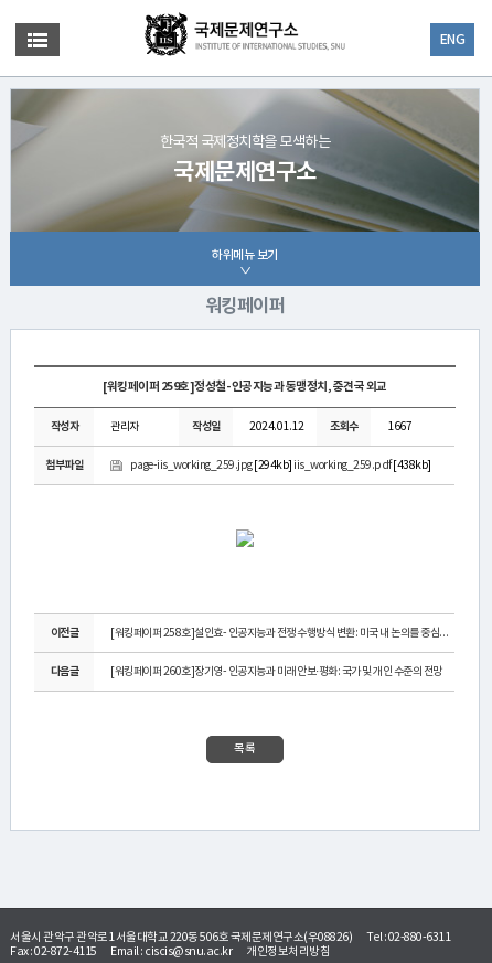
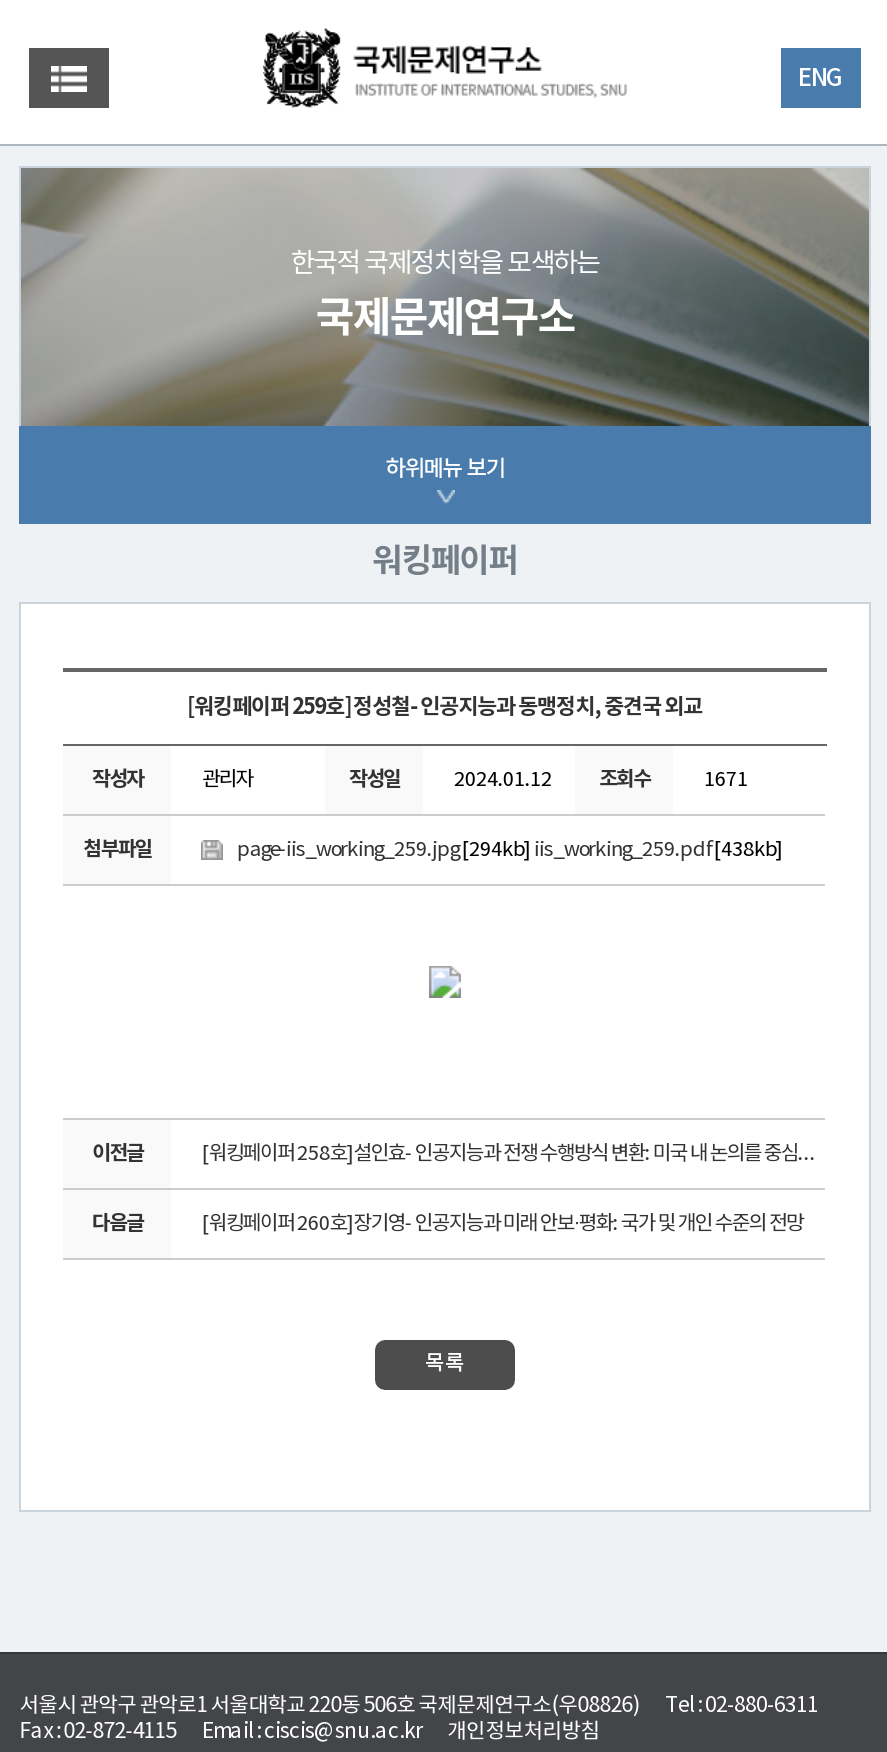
- 1667
+ 1671
